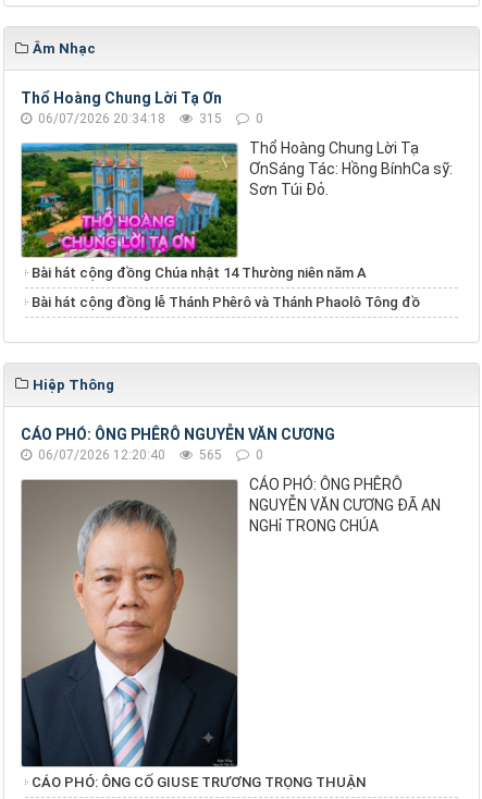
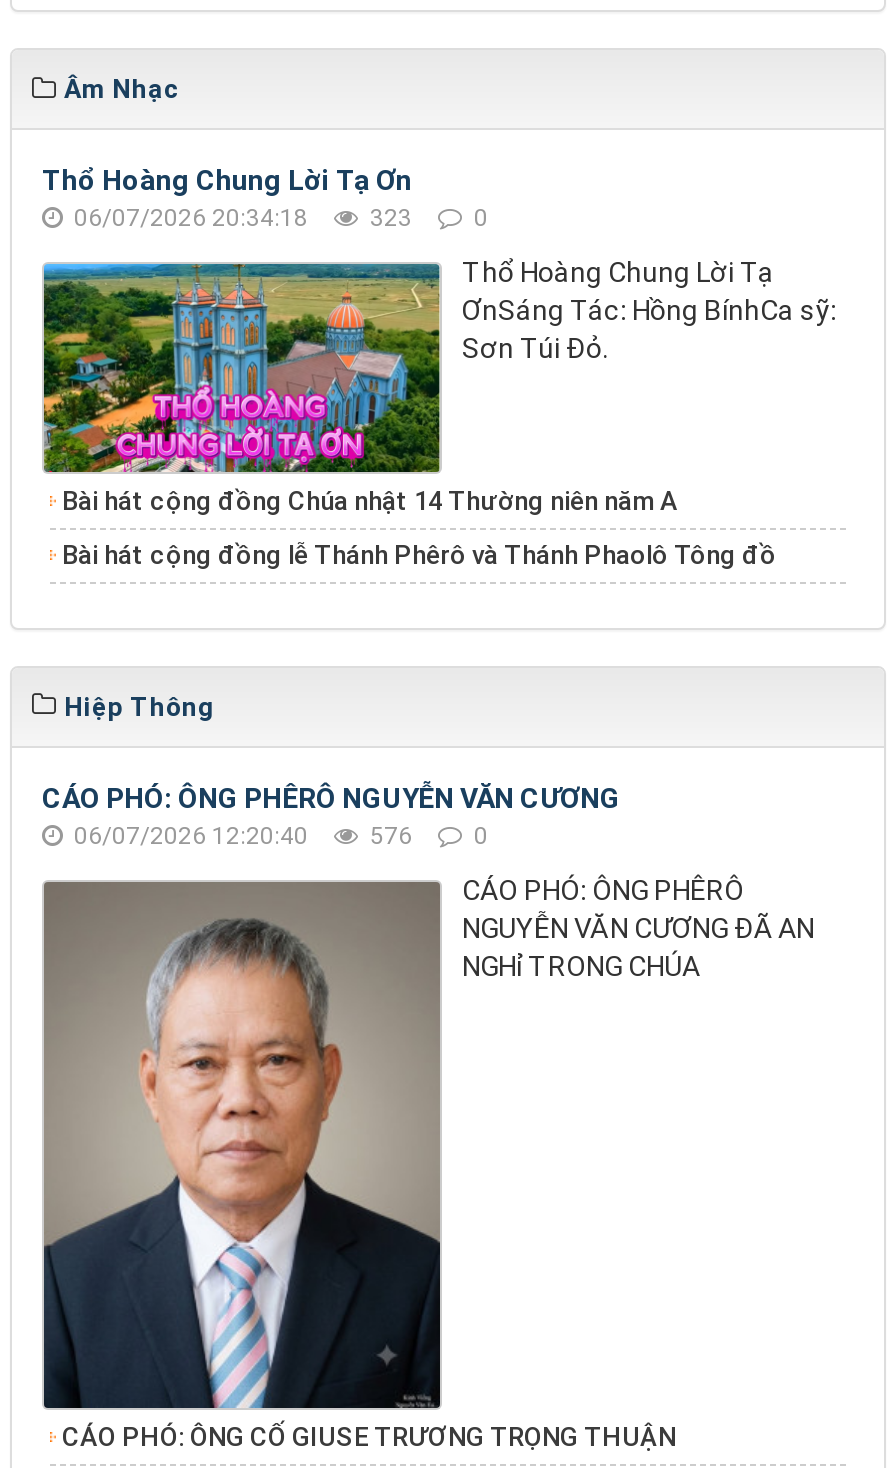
- 06/07/2026 20:34:18 315 0
+ 06/07/2026 20:34:18 323 0

- 06/07/2026 12:20:40 565 0
+ 06/07/2026 12:20:40 576 0
